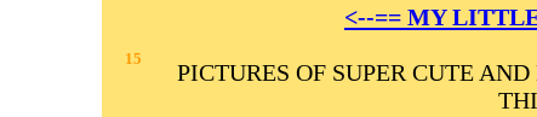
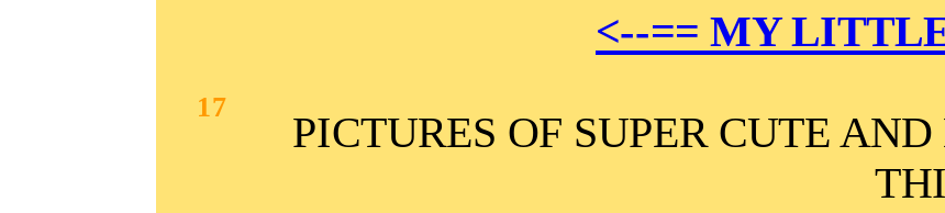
- 15
+ 17
